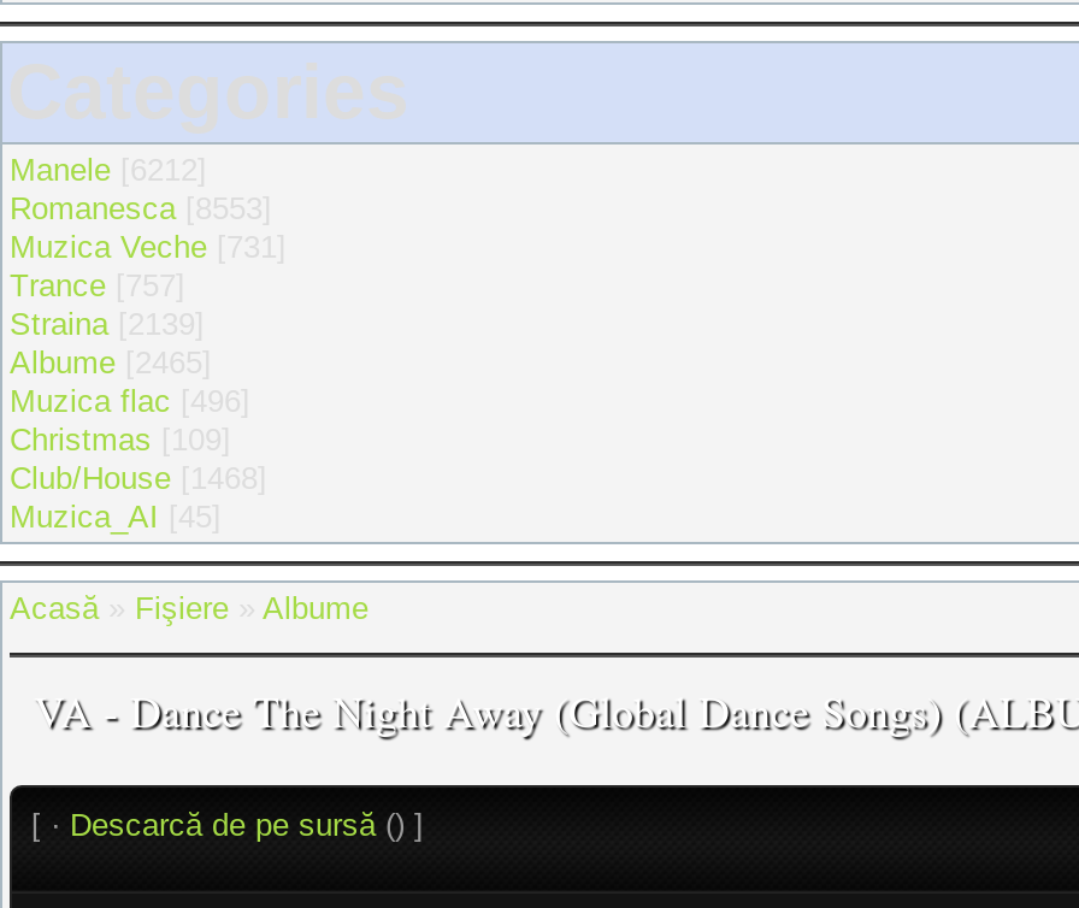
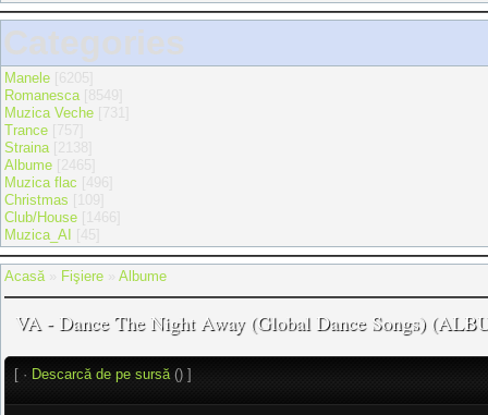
- Manele [6212]
+ Manele [6205]

- Romanesca [8553]
+ Romanesca [8549]

- Straina [2139]
+ Straina [2138]

- Club/House [1468]
+ Club/House [1466]
